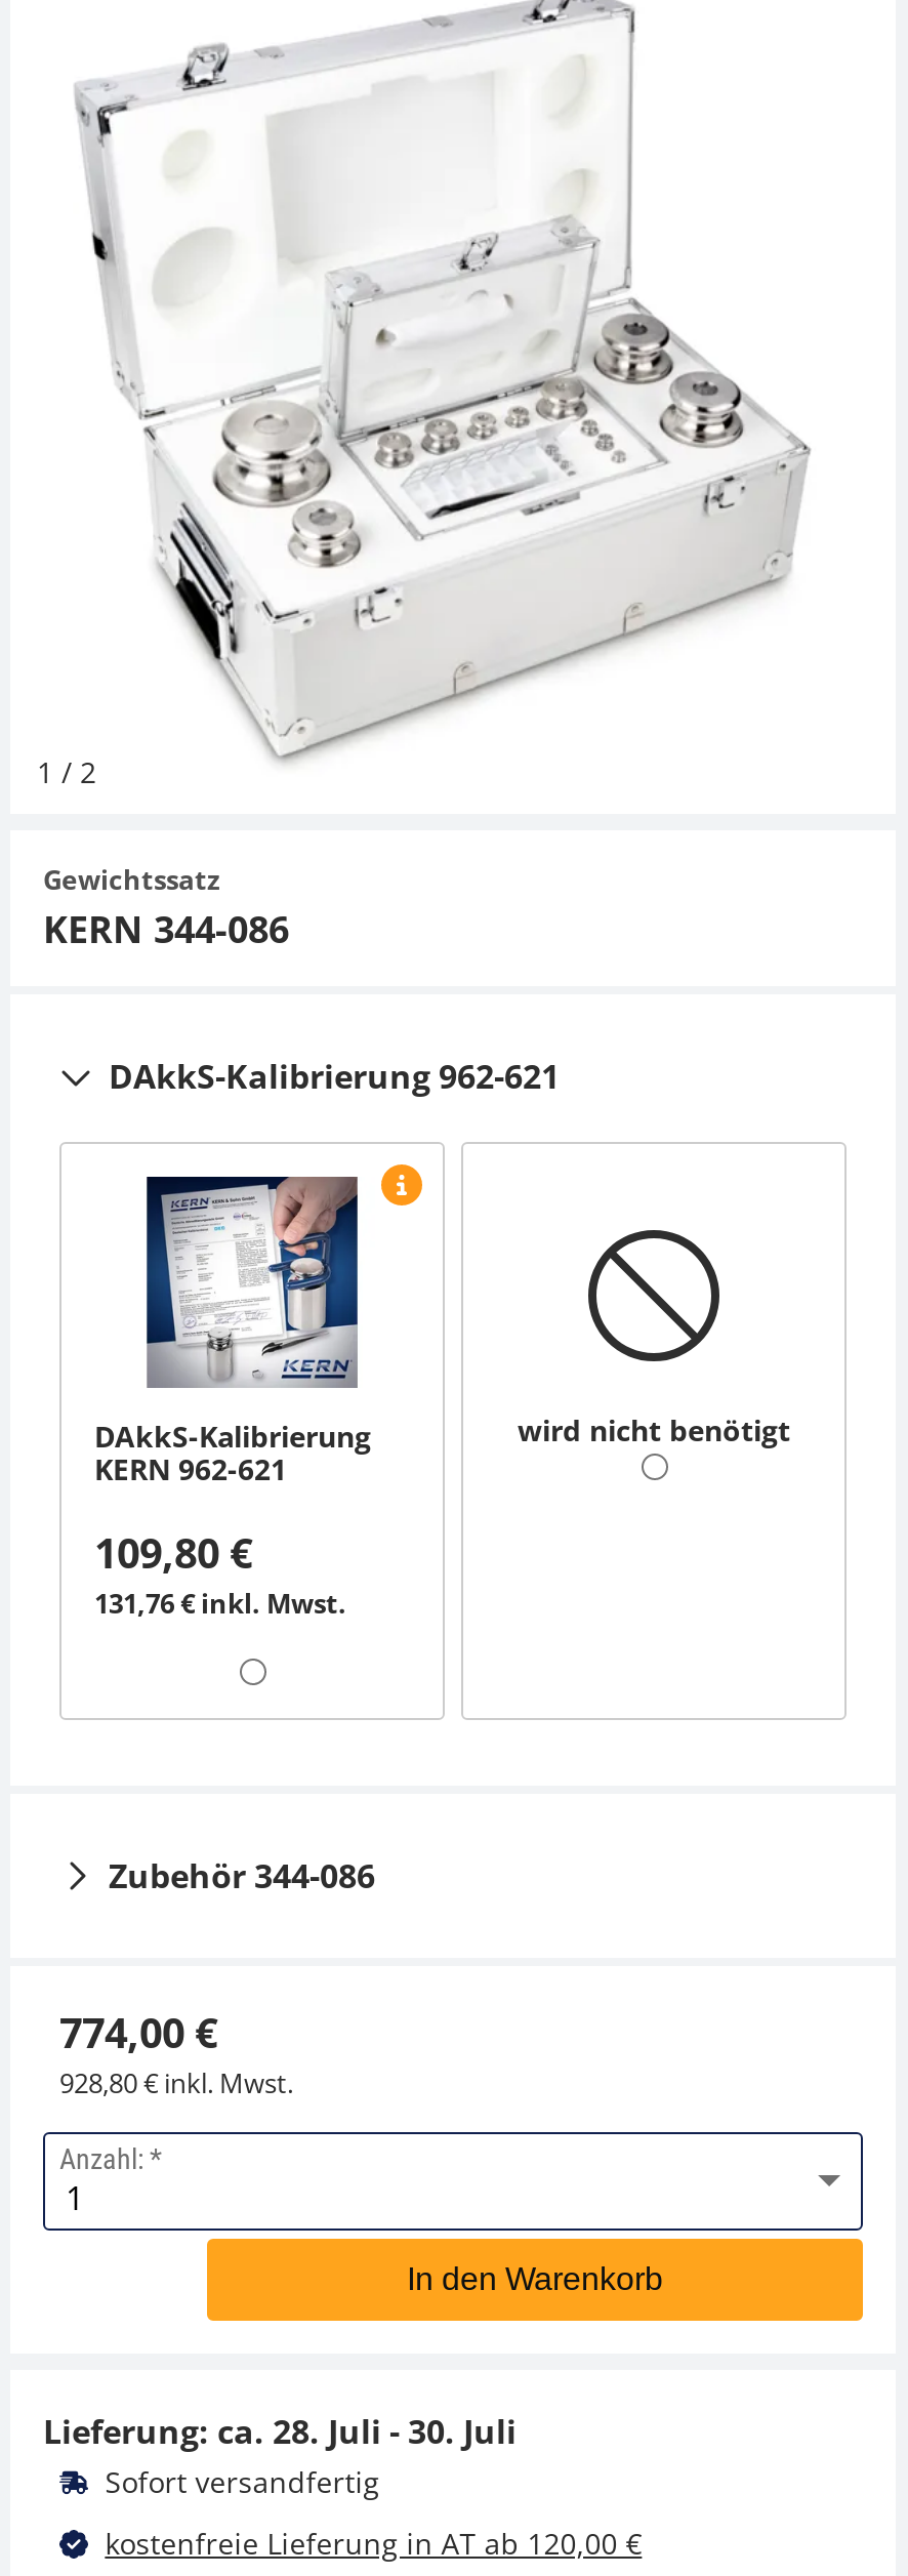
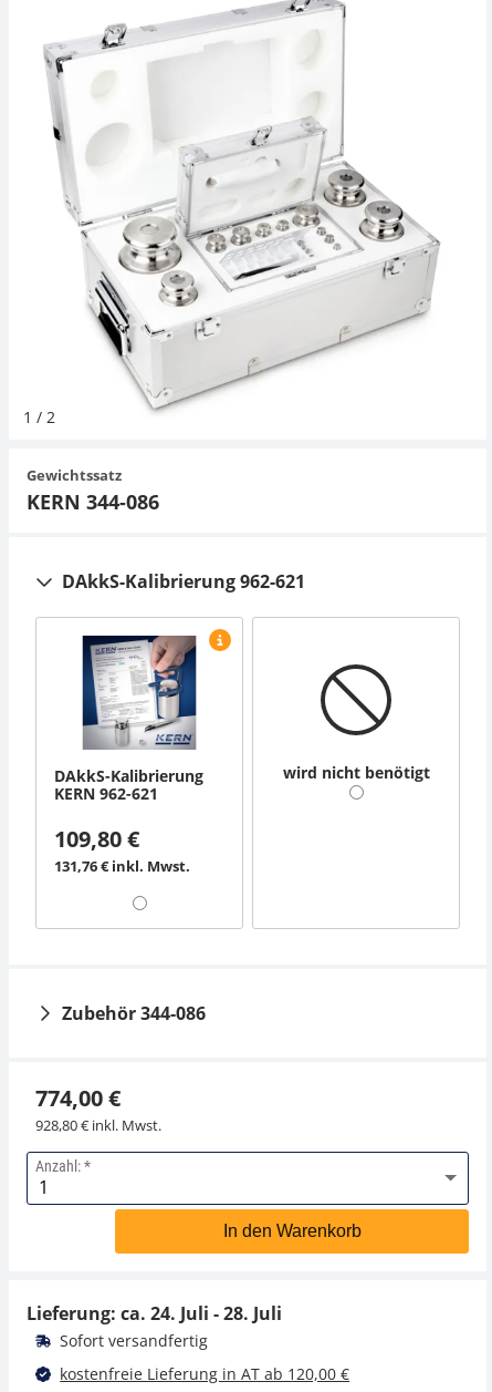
- Lieferung: ca. 28. Juli - 30. Juli
+ Lieferung: ca. 24. Juli - 28. Juli
